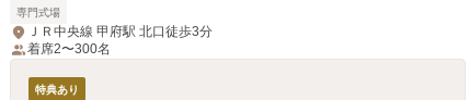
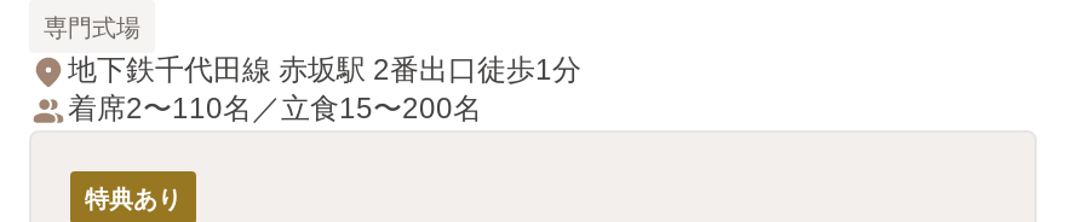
- ＪＲ中央線 甲府駅 北口徒歩3分
- 着席2〜300名
+ 地下鉄千代田線 赤坂駅 2番出口徒歩1分
+ 着席2〜110名／立食15〜200名
